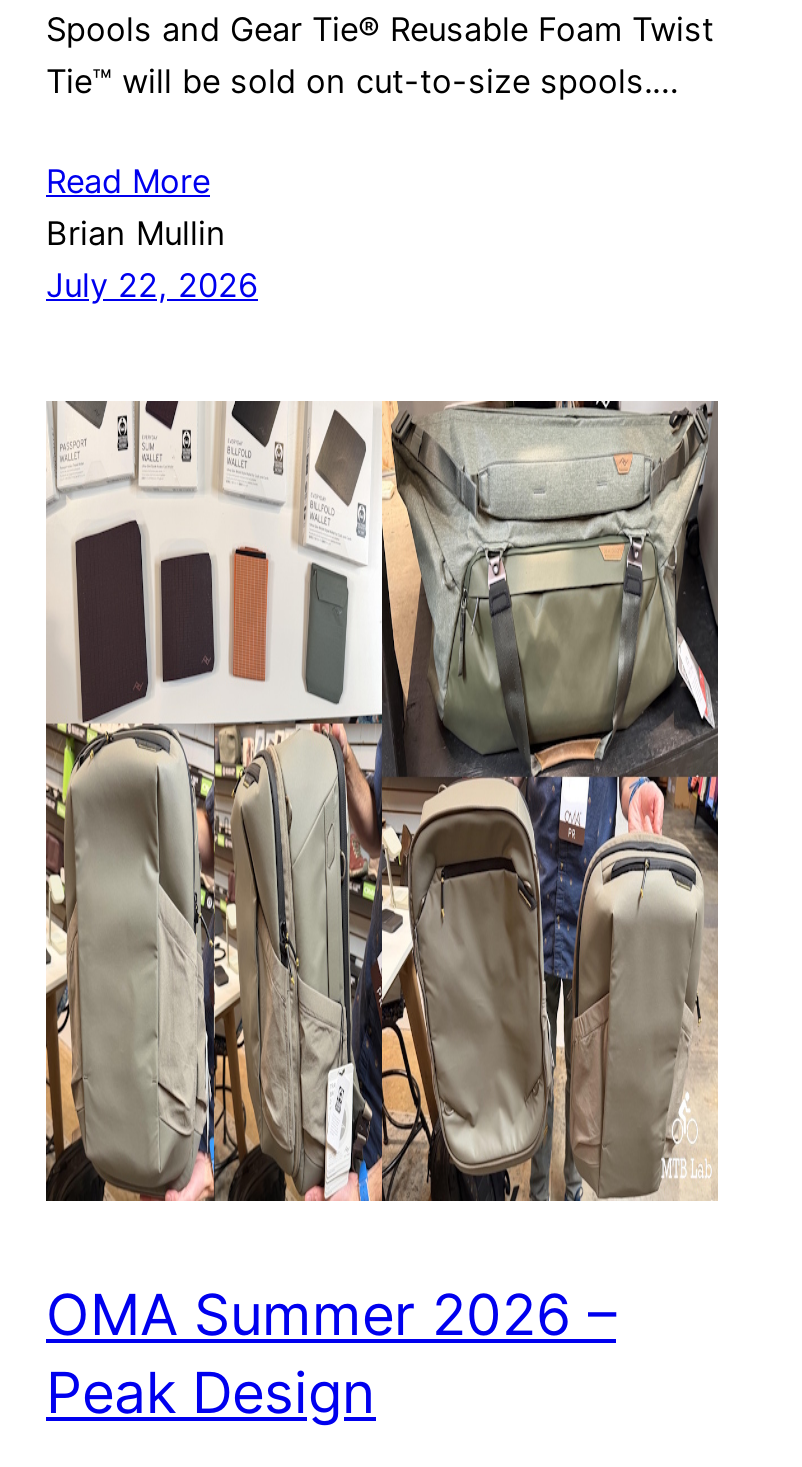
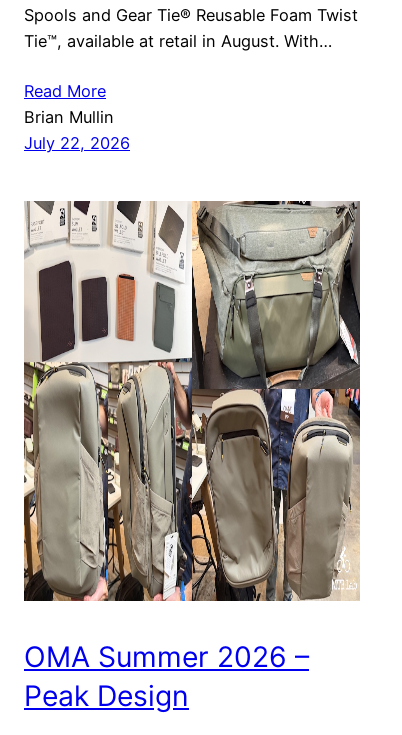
- Tie™ will be sold on cut-to-size spools.…
+ Tie™, available at retail in August. With…
